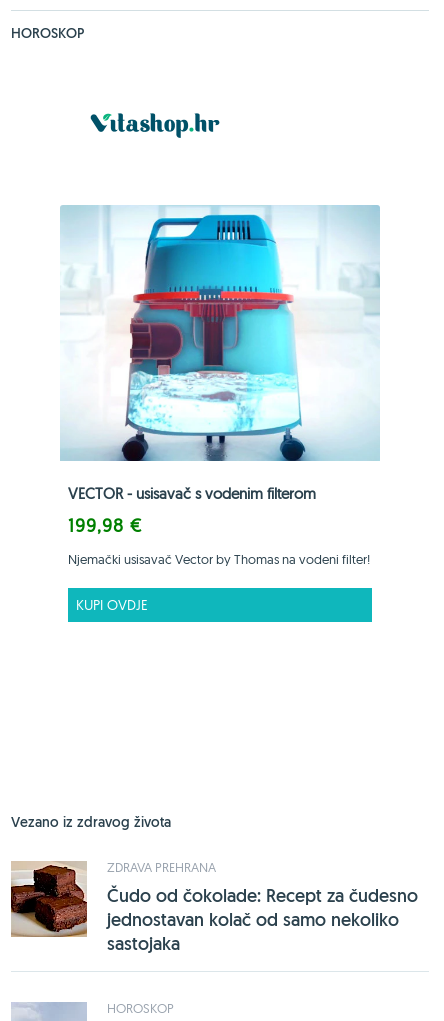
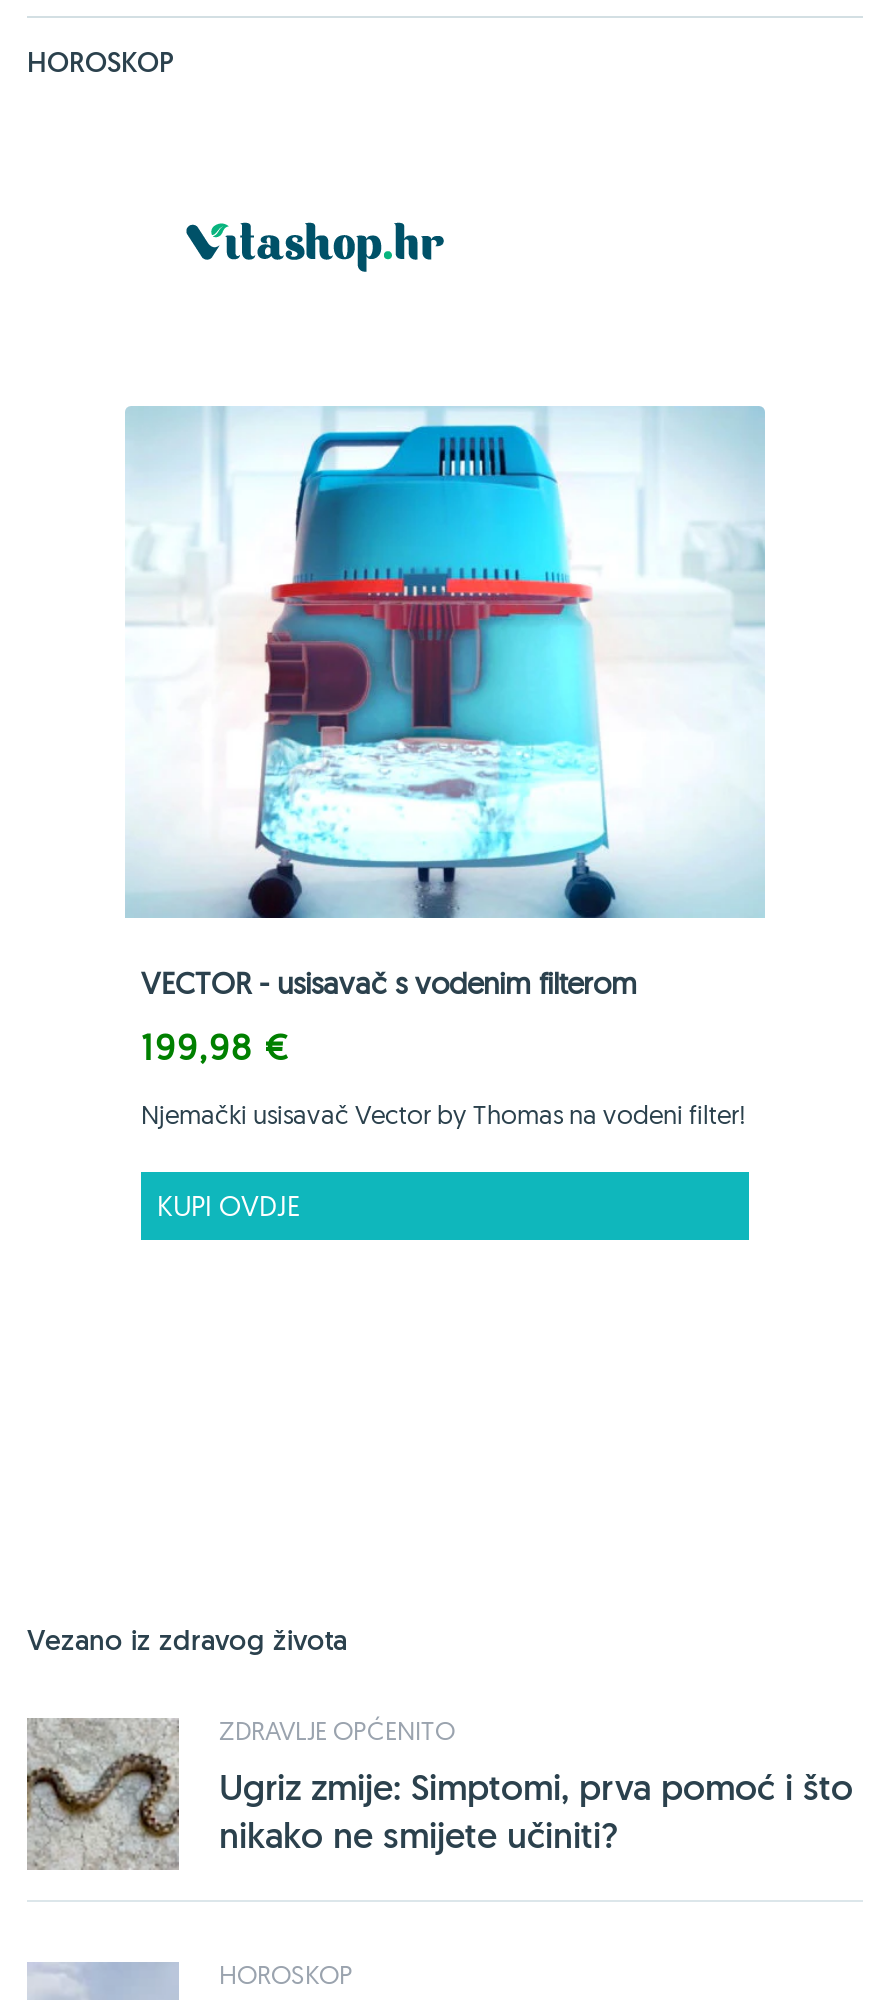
- [image]
- ZDRAVA PREHRANA
- Čudo od čokolade: Recept za čudesno
- jednostavan kolač od samo nekoliko
- sastojaka
+ [image]
+ ZDRAVLJE OPĆENITO
+ Ugriz zmije: Simptomi, prva pomoć i što
+ nikako ne smijete učiniti?
